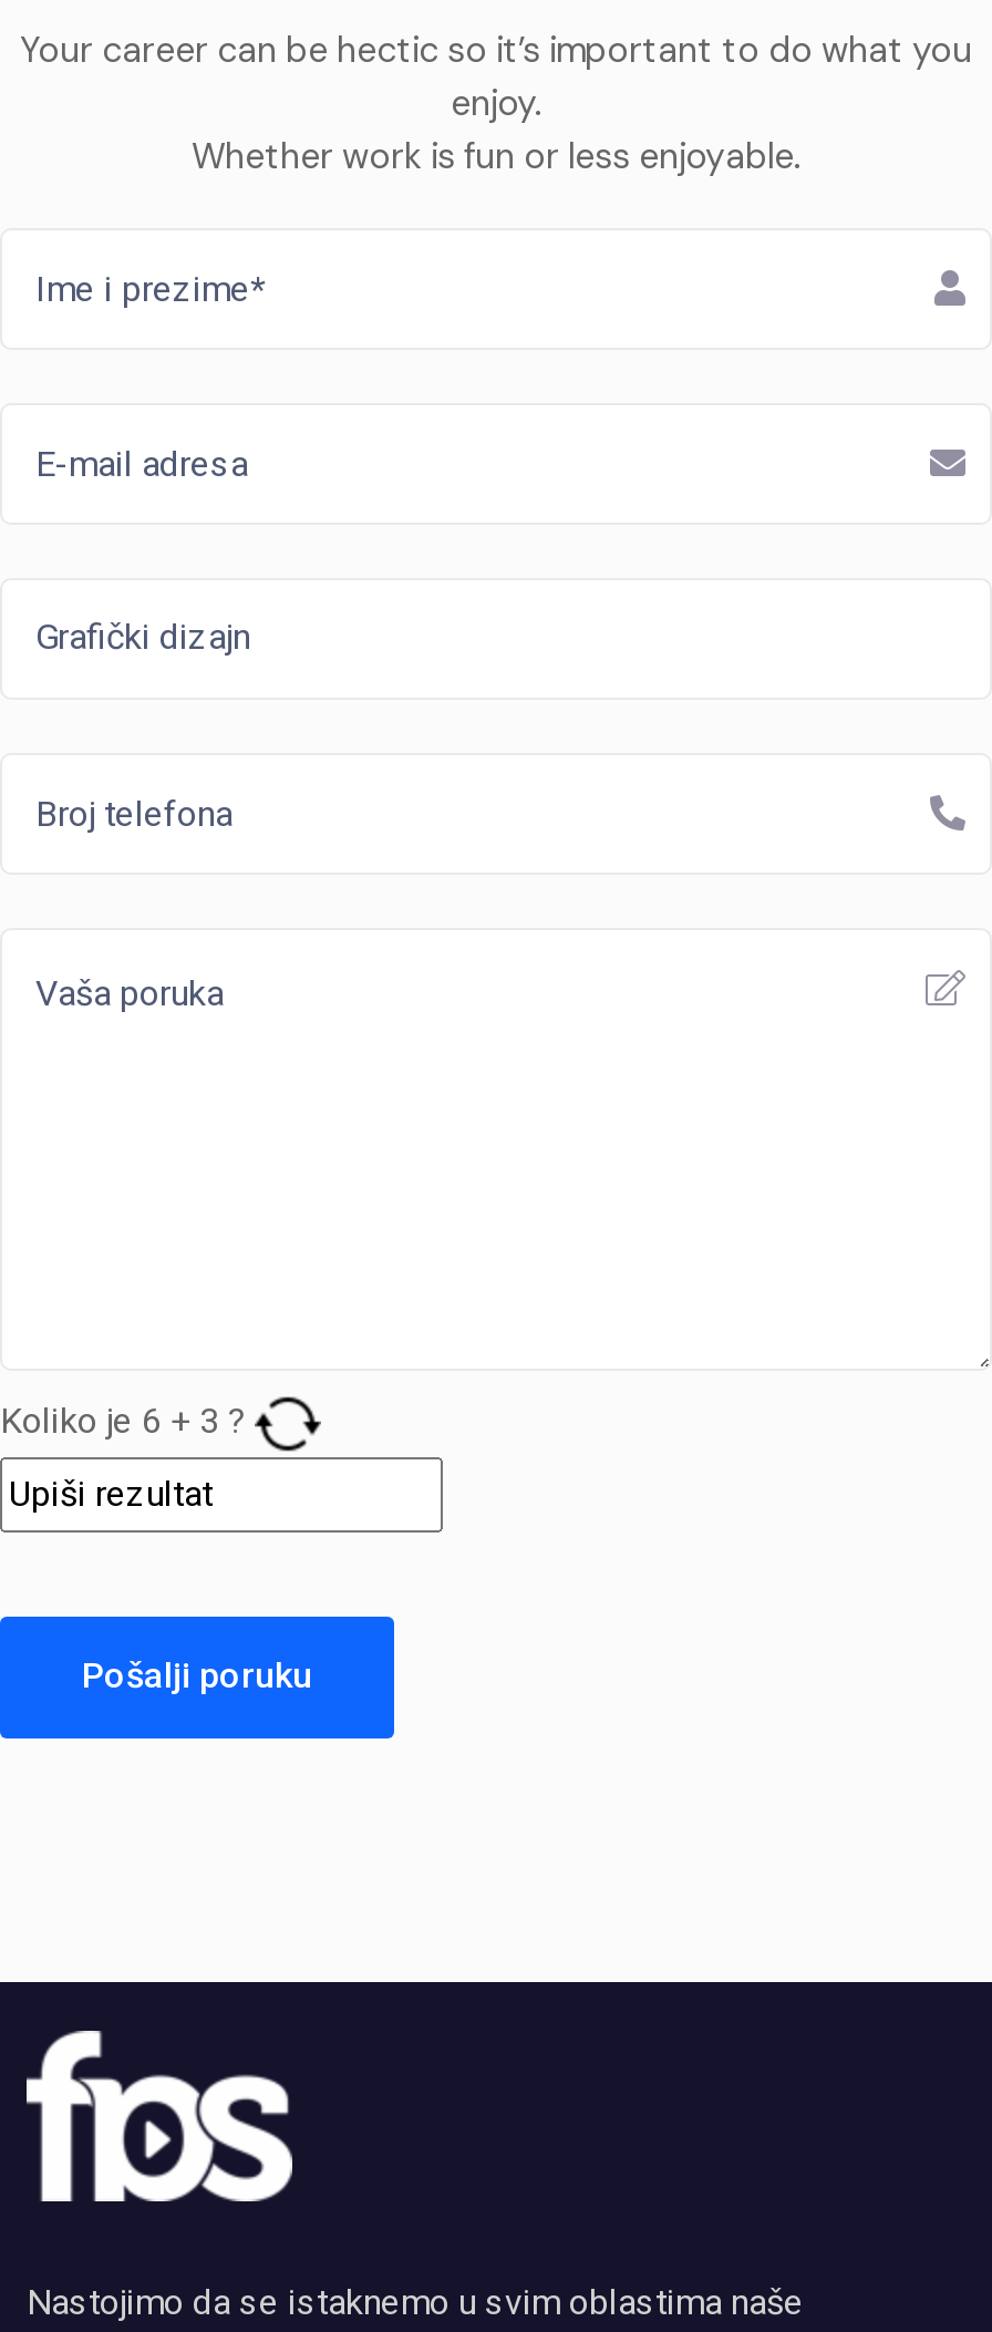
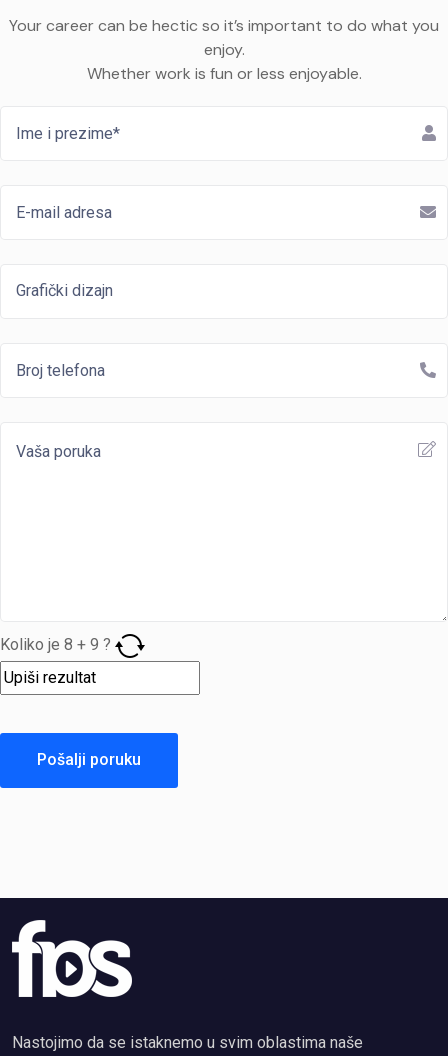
- Koliko je 6 + 3?
+ Koliko je 8 + 9?
